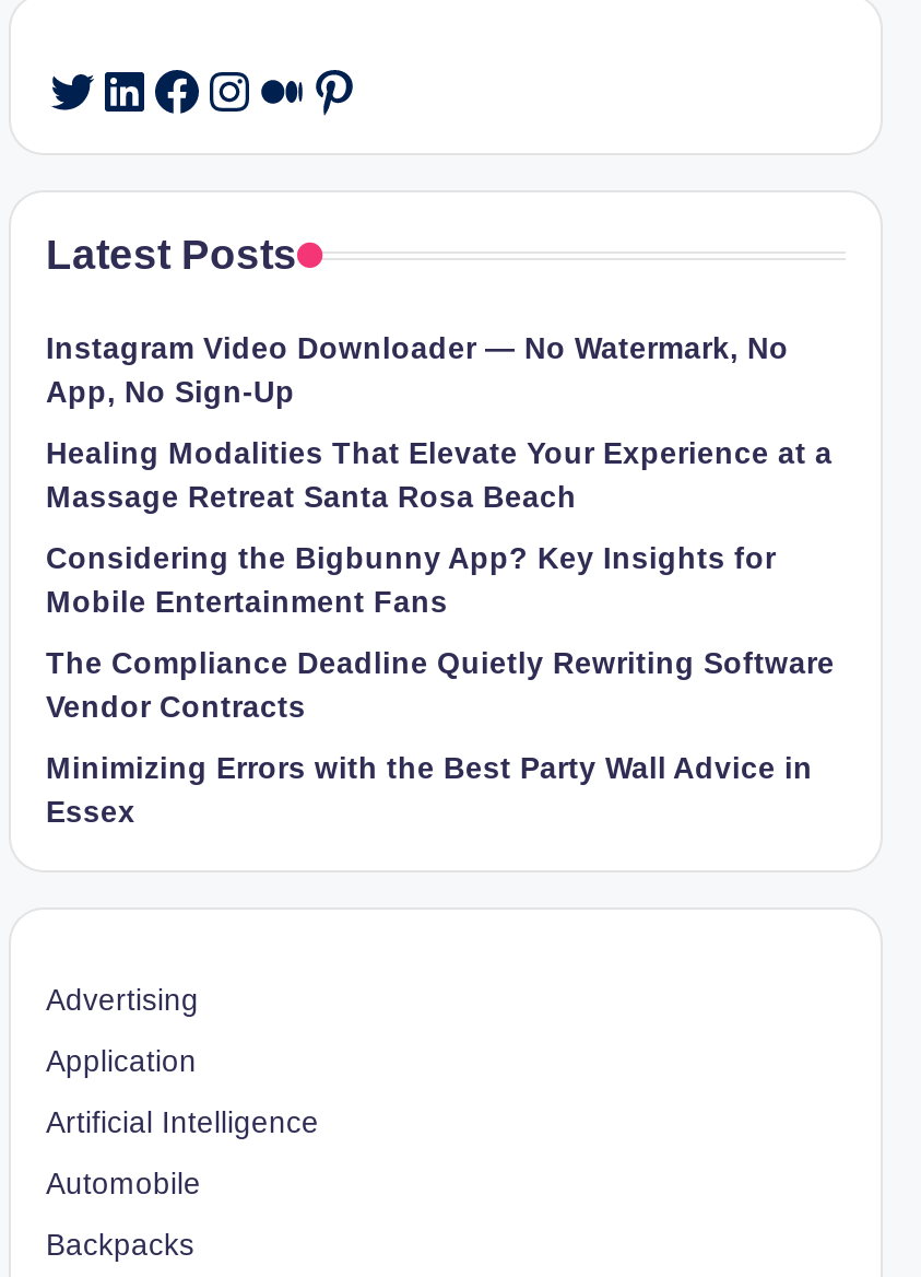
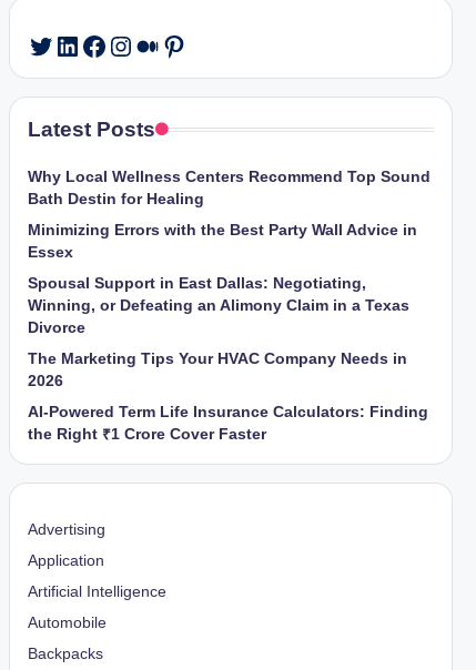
- Instagram Video Downloader — No Watermark, No
- App, No Sign-Up
- Healing Modalities That Elevate Your Experience at a
- Massage Retreat Santa Rosa Beach
- Considering the Bigbunny App? Key Insights for
- Mobile Entertainment Fans
- The Compliance Deadline Quietly Rewriting Software
- Vendor Contracts
+ Why Local Wellness Centers Recommend Top Sound
+ Bath Destin for Healing

moved up: Minimizing Errors with the Best Party Wall Advice in | Essex

+ Spousal Support in East Dallas: Negotiating,
+ Winning, or Defeating an Alimony Claim in a Texas
+ Divorce
+ The Marketing Tips Your HVAC Company Needs in
+ 2026
+ AI-Powered Term Life Insurance Calculators: Finding
+ the Right ₹1 Crore Cover Faster
